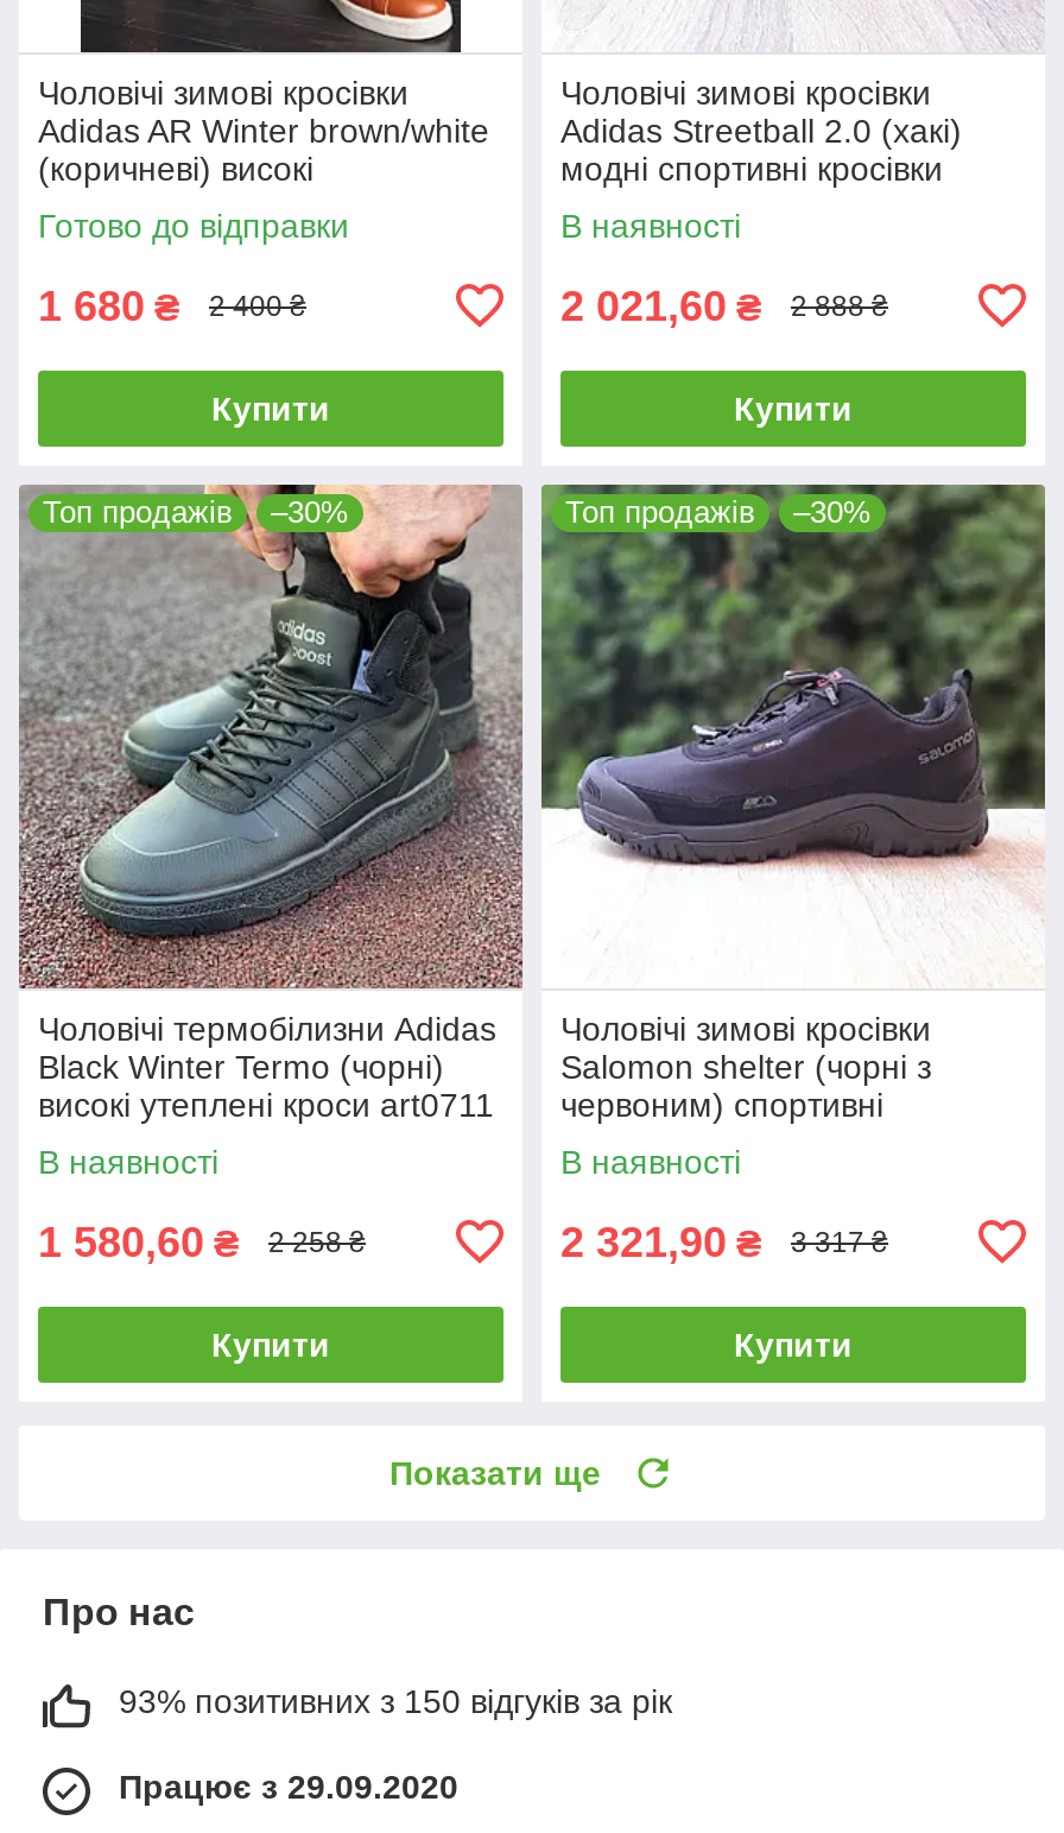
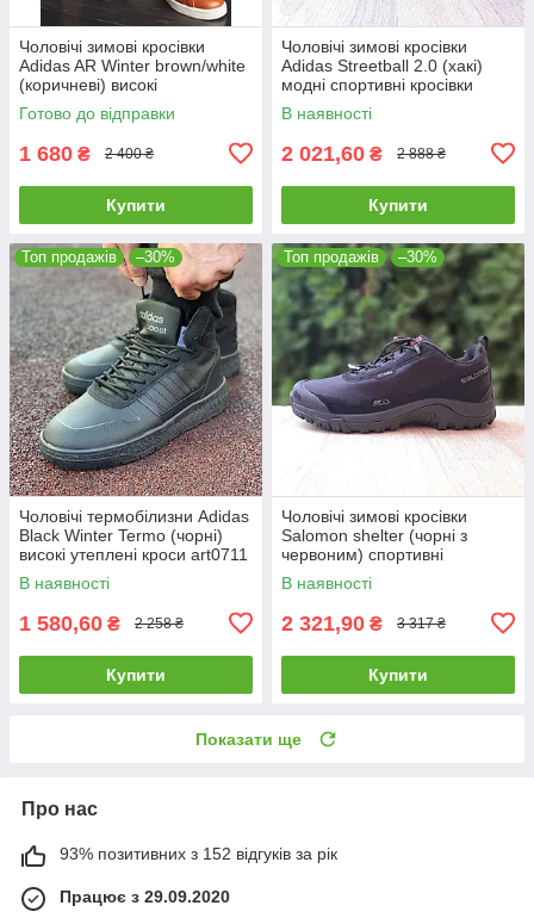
- 93% позитивних з 150 відгуків за рік
+ 93% позитивних з 152 відгуків за рік
